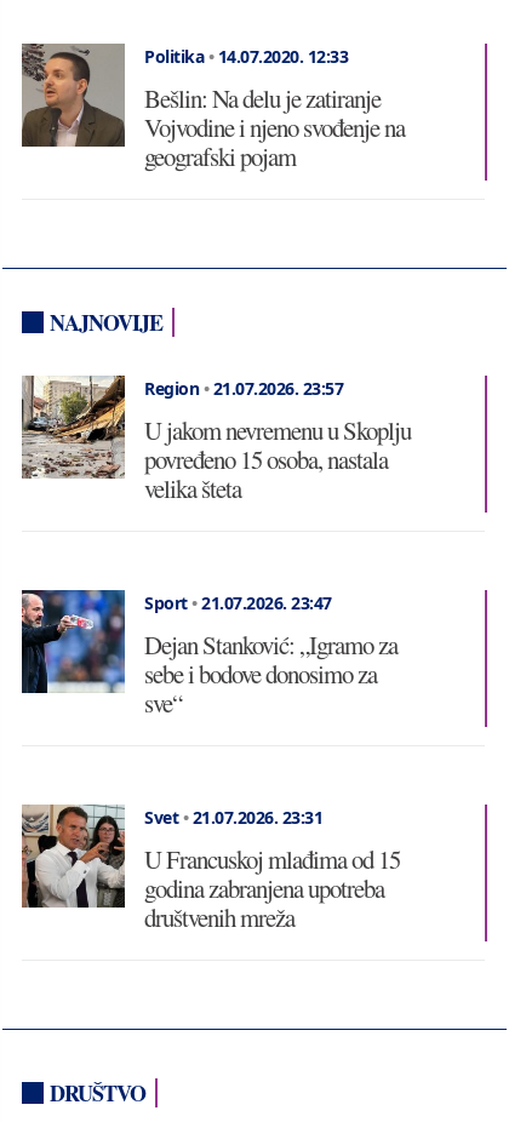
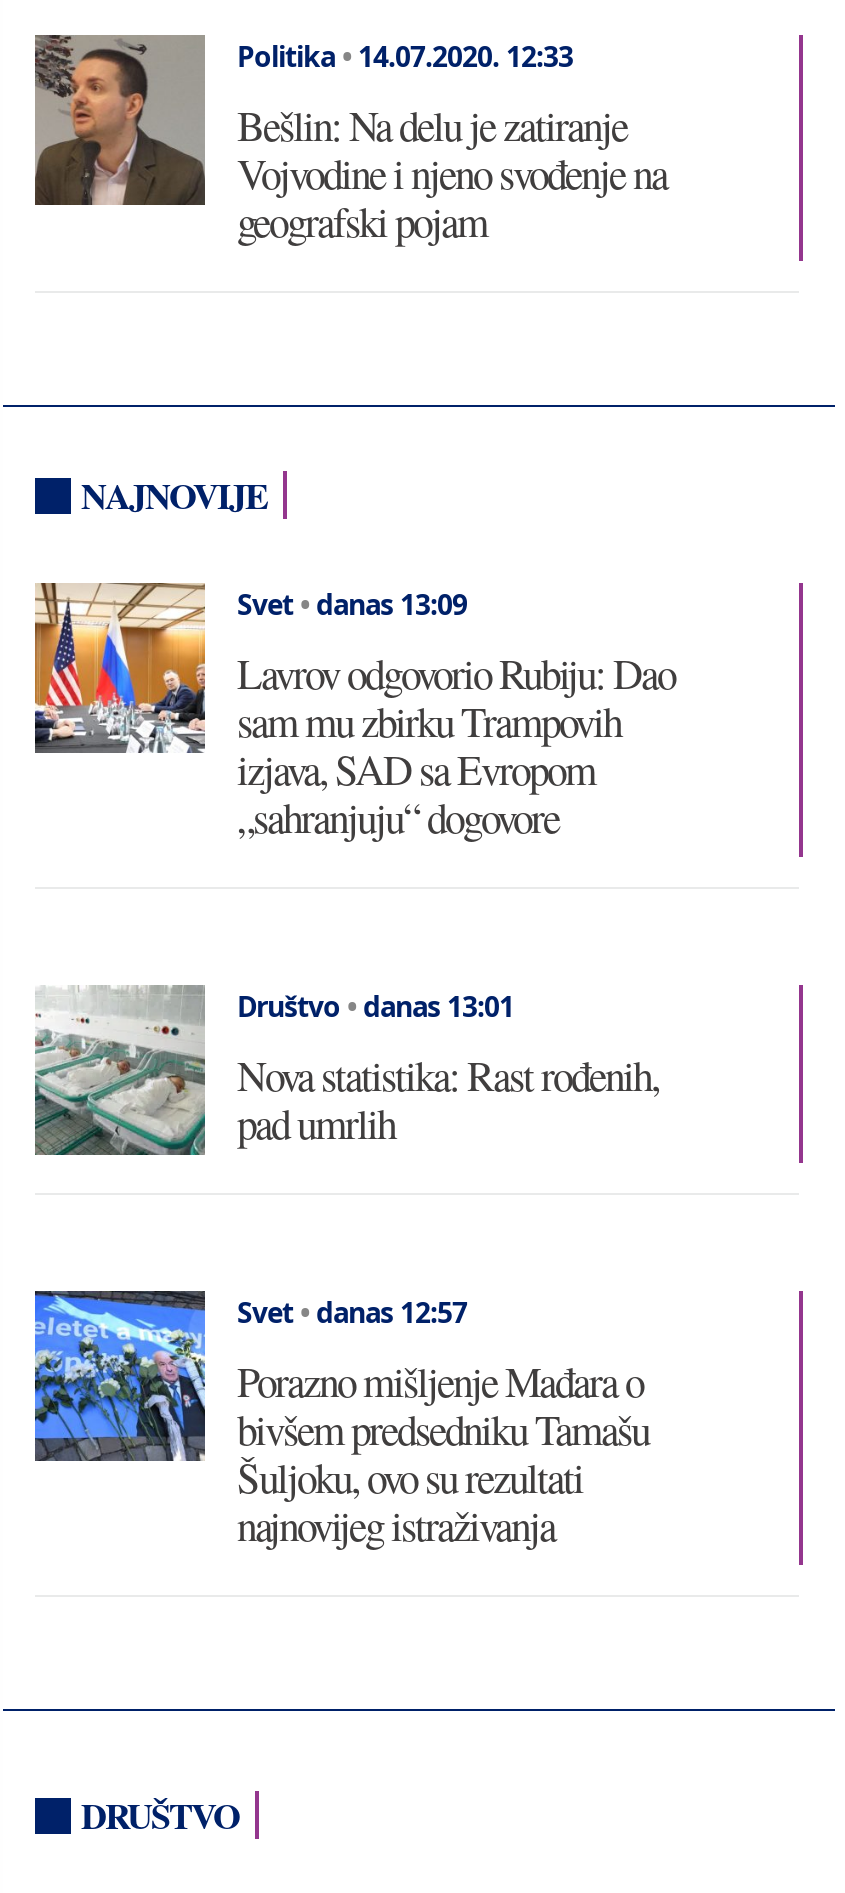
- [image]
- Region • 21.07.2026. 23:57
- U jakom nevremenu u Skoplju
- povređeno 15 osoba, nastala
- velika šteta
+ [image]
+ Svet • danas 13:09
+ Lavrov odgovorio Rubiju: Dao
+ sam mu zbirku Trampovih
+ izjava, SAD sa Evropom
+ „sahranjuju“ dogovore

- [image]
- Sport • 21.07.2026. 23:47
- Dejan Stanković: „Igramo za
- sebe i bodove donosimo za
- sve“
+ [image]
+ Društvo • danas 13:01
+ Nova statistika: Rast rođenih,
+ pad umrlih

- [image]
- Svet • 21.07.2026. 23:31
- U Francuskoj mlađima od 15
- godina zabranjena upotreba
- društvenih mreža
+ [image]
+ Svet • danas 12:57
+ Porazno mišljenje Mađara o
+ bivšem predsedniku Tamašu
+ Šuljoku, ovo su rezultati
+ najnovijeg istraživanja
